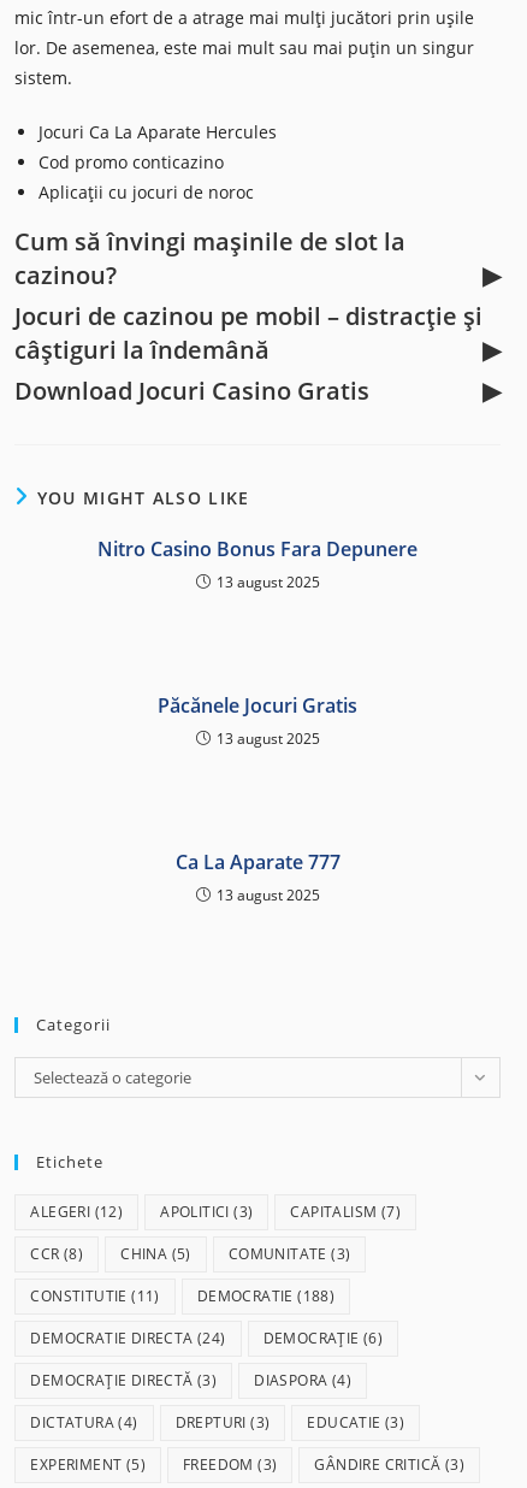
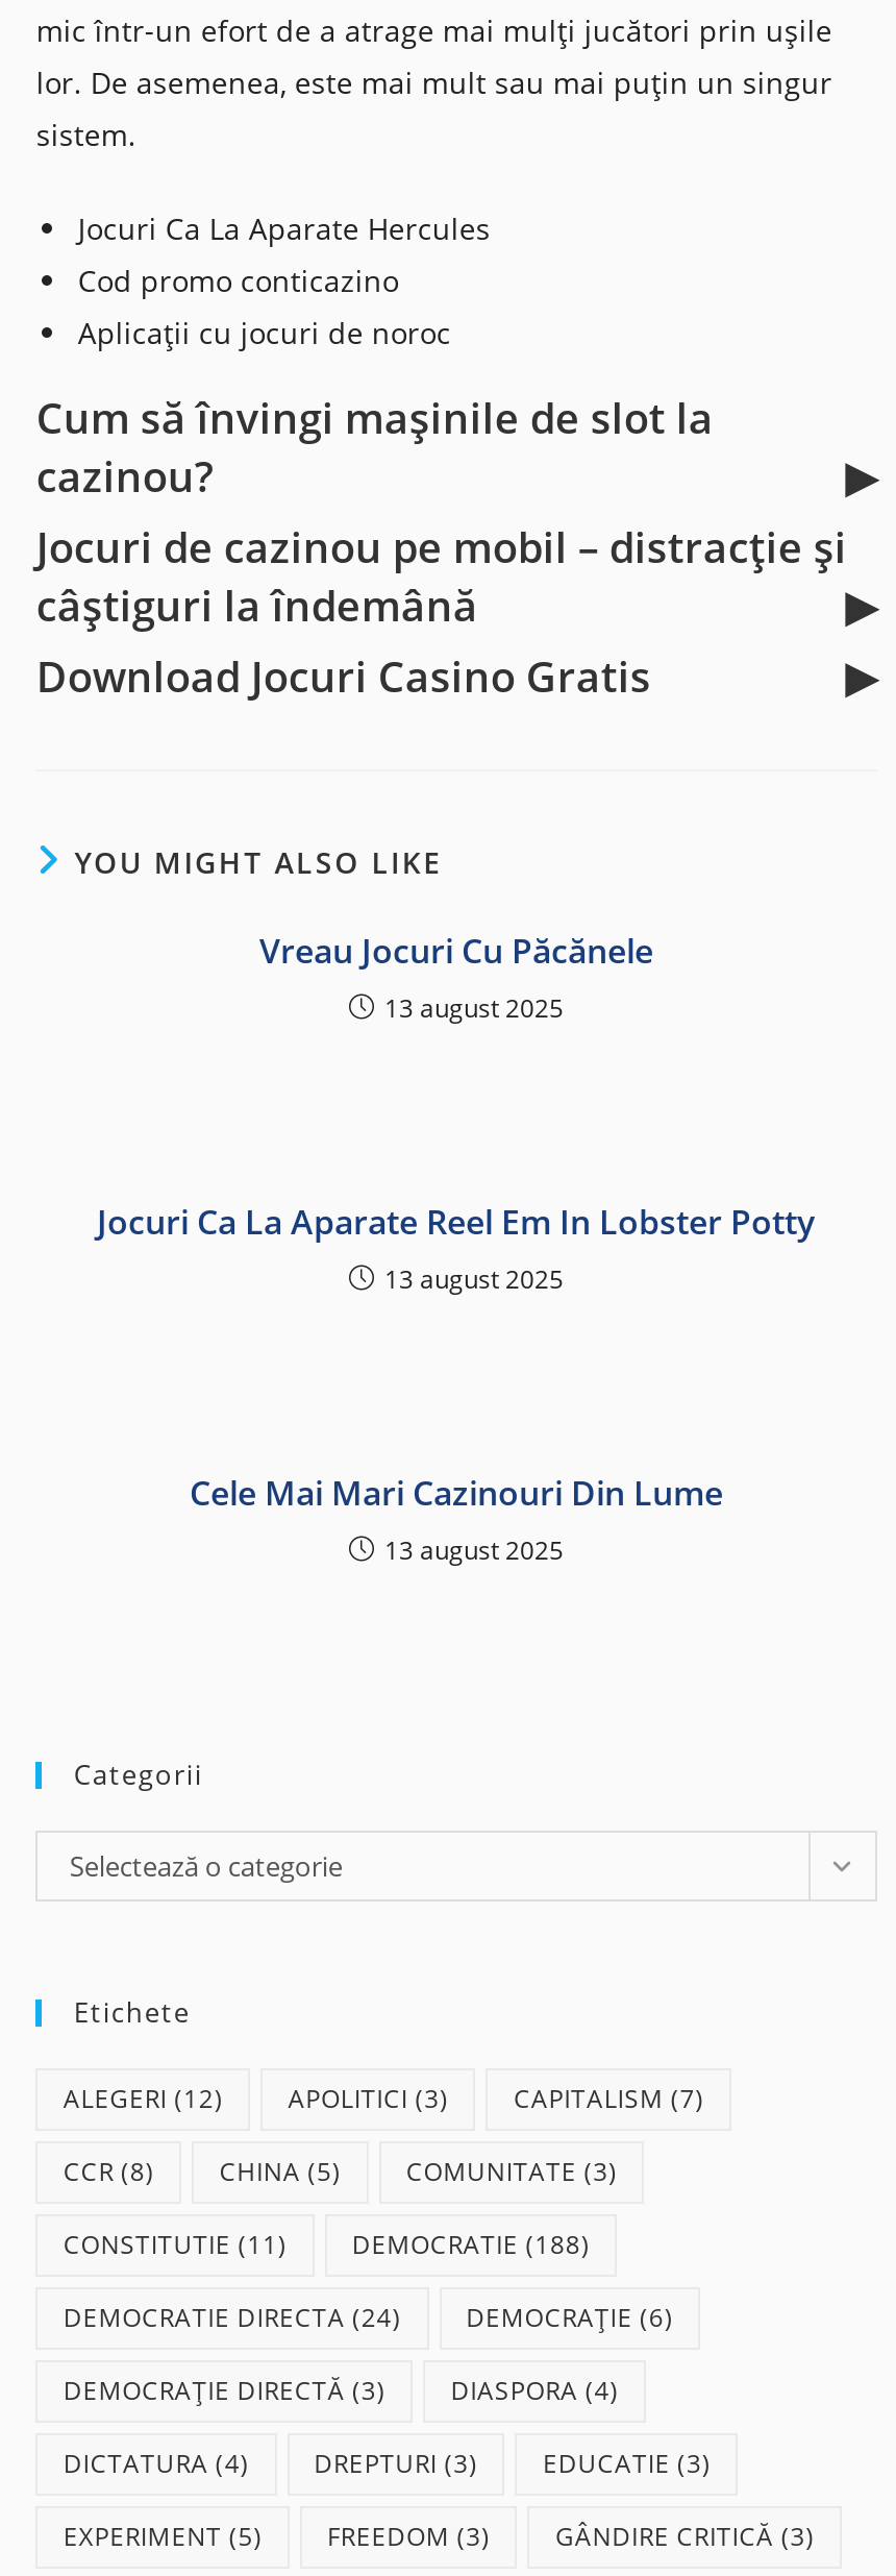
- Nitro Casino Bonus Fara Depunere
+ Vreau Jocuri Cu Păcănele

- Păcănele Jocuri Gratis
+ Jocuri Ca La Aparate Reel Em In Lobster Potty

- Ca La Aparate 777
+ Cele Mai Mari Cazinouri Din Lume
